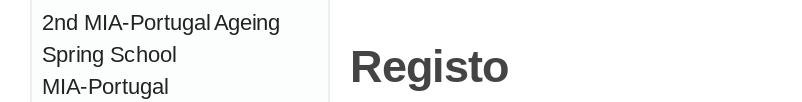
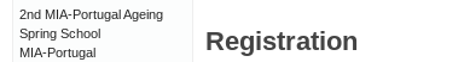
- Registo
+ Registration
